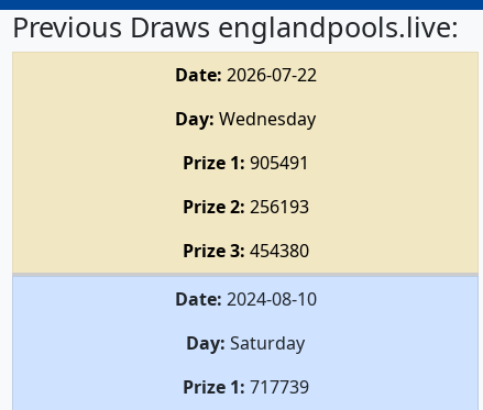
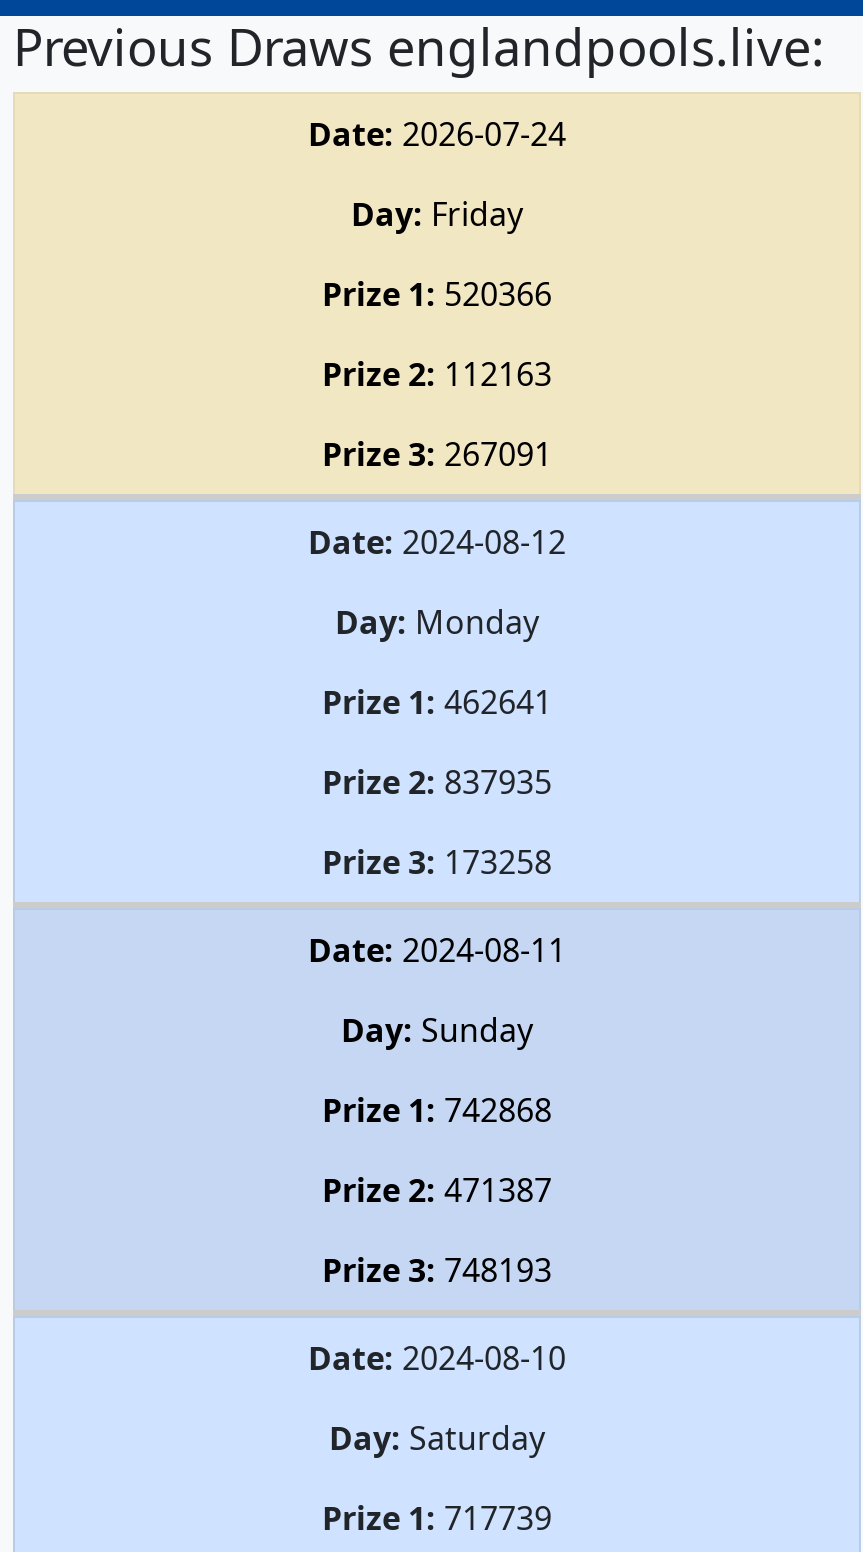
- Date: 2026-07-22
- Day: Wednesday
- Prize 1: 905491
- Prize 2: 256193
- Prize 3: 454380
+ Date: 2026-07-24
+ Day: Friday
+ Prize 1: 520366
+ Prize 2: 112163
+ Prize 3: 267091
+ Date: 2024-08-12
+ Day: Monday
+ Prize 1: 462641
+ Prize 2: 837935
+ Prize 3: 173258
+ Date: 2024-08-11
+ Day: Sunday
+ Prize 1: 742868
+ Prize 2: 471387
+ Prize 3: 748193
